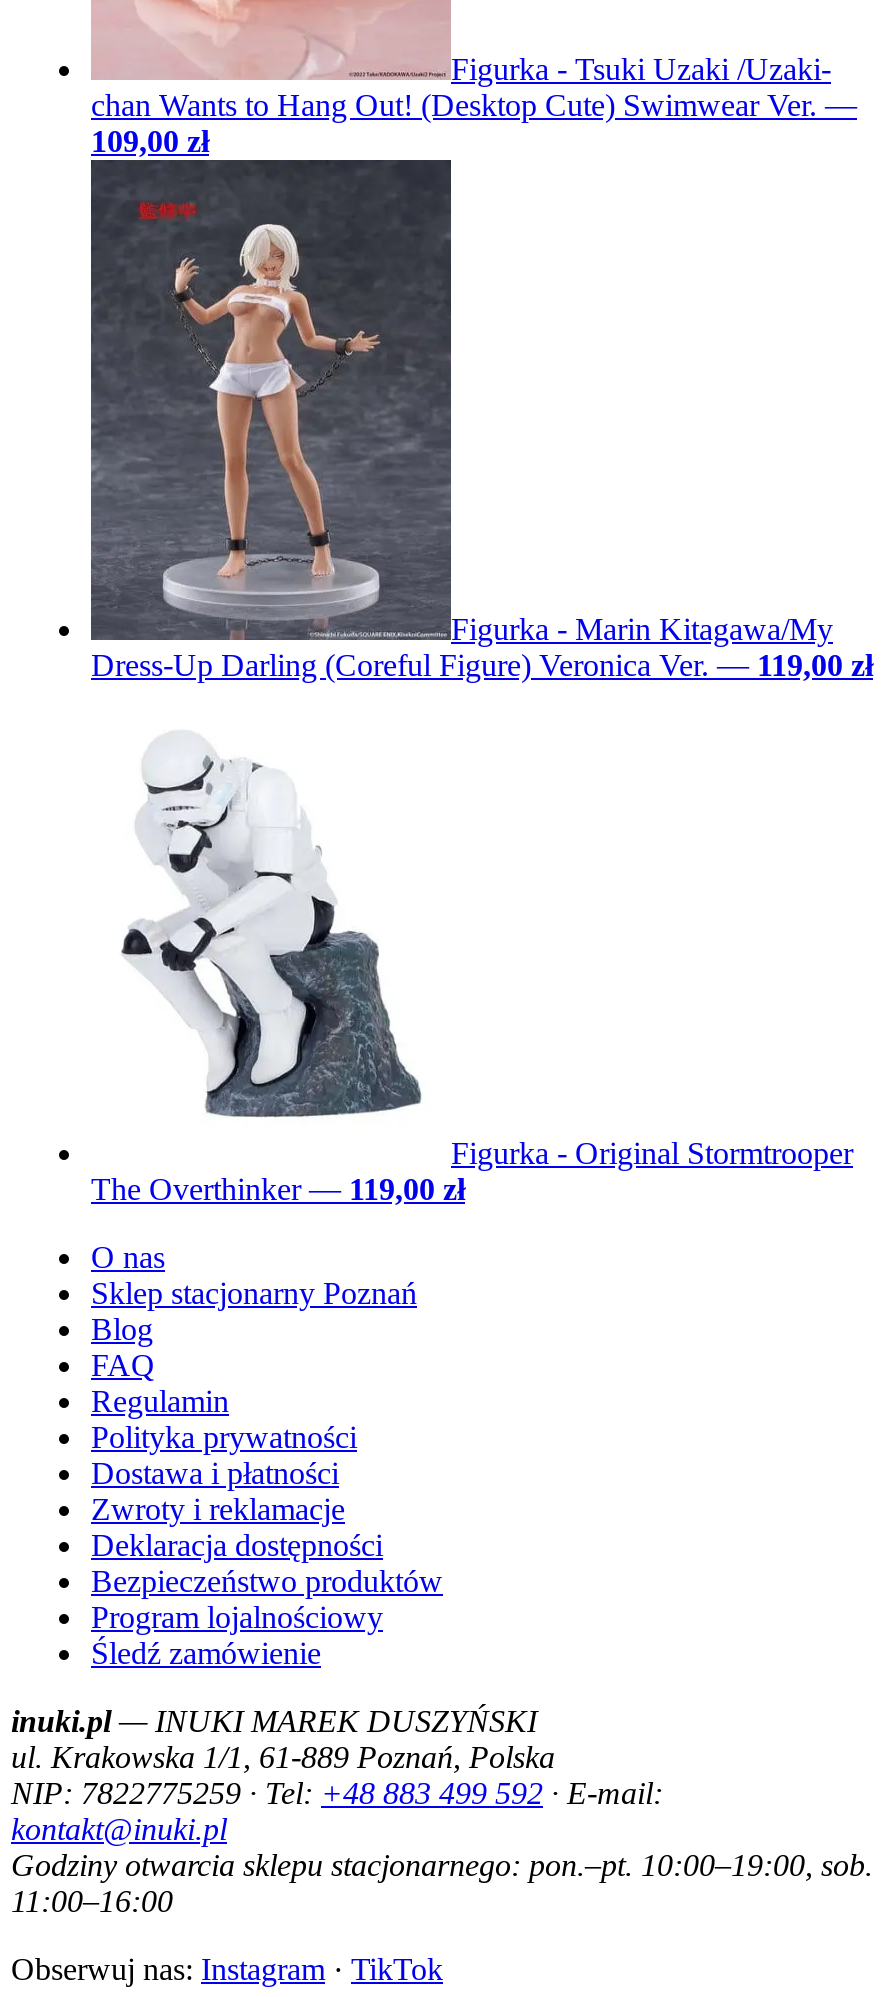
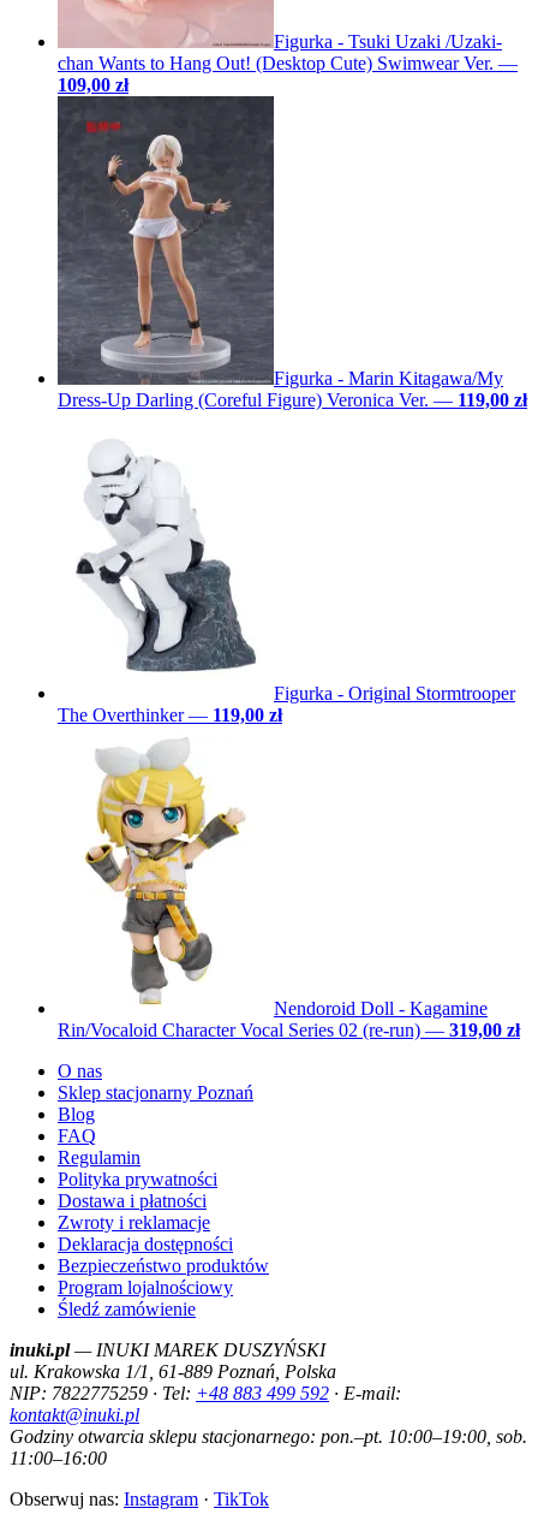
+ [image]
+ Nendoroid Doll - Kagamine
+ Rin/Vocaloid Character Vocal Series 02 (re-run) — 319,00 zł
